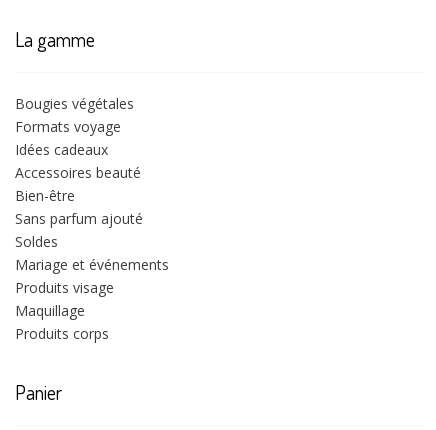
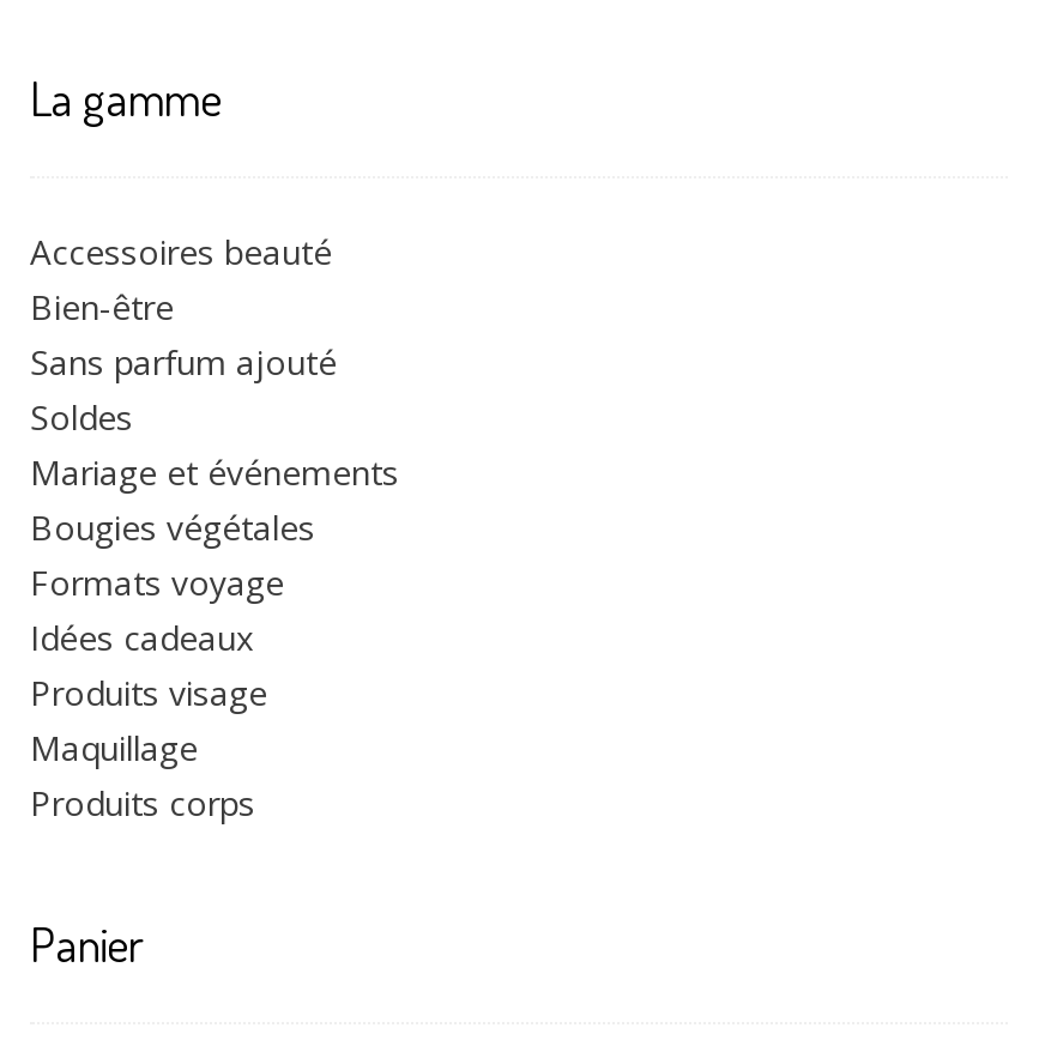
moved down: Bougies végétales | Formats voyage | Idées cadeaux

moved up: Accessoires beauté | Bien-être | Sans parfum ajouté | Soldes | Mariage et événements
